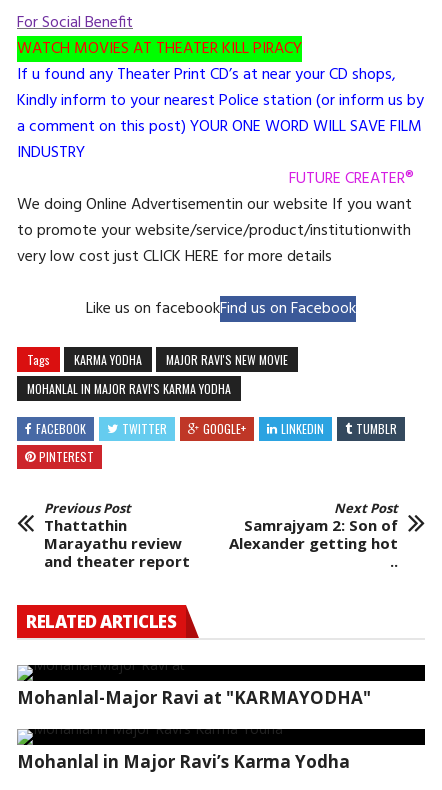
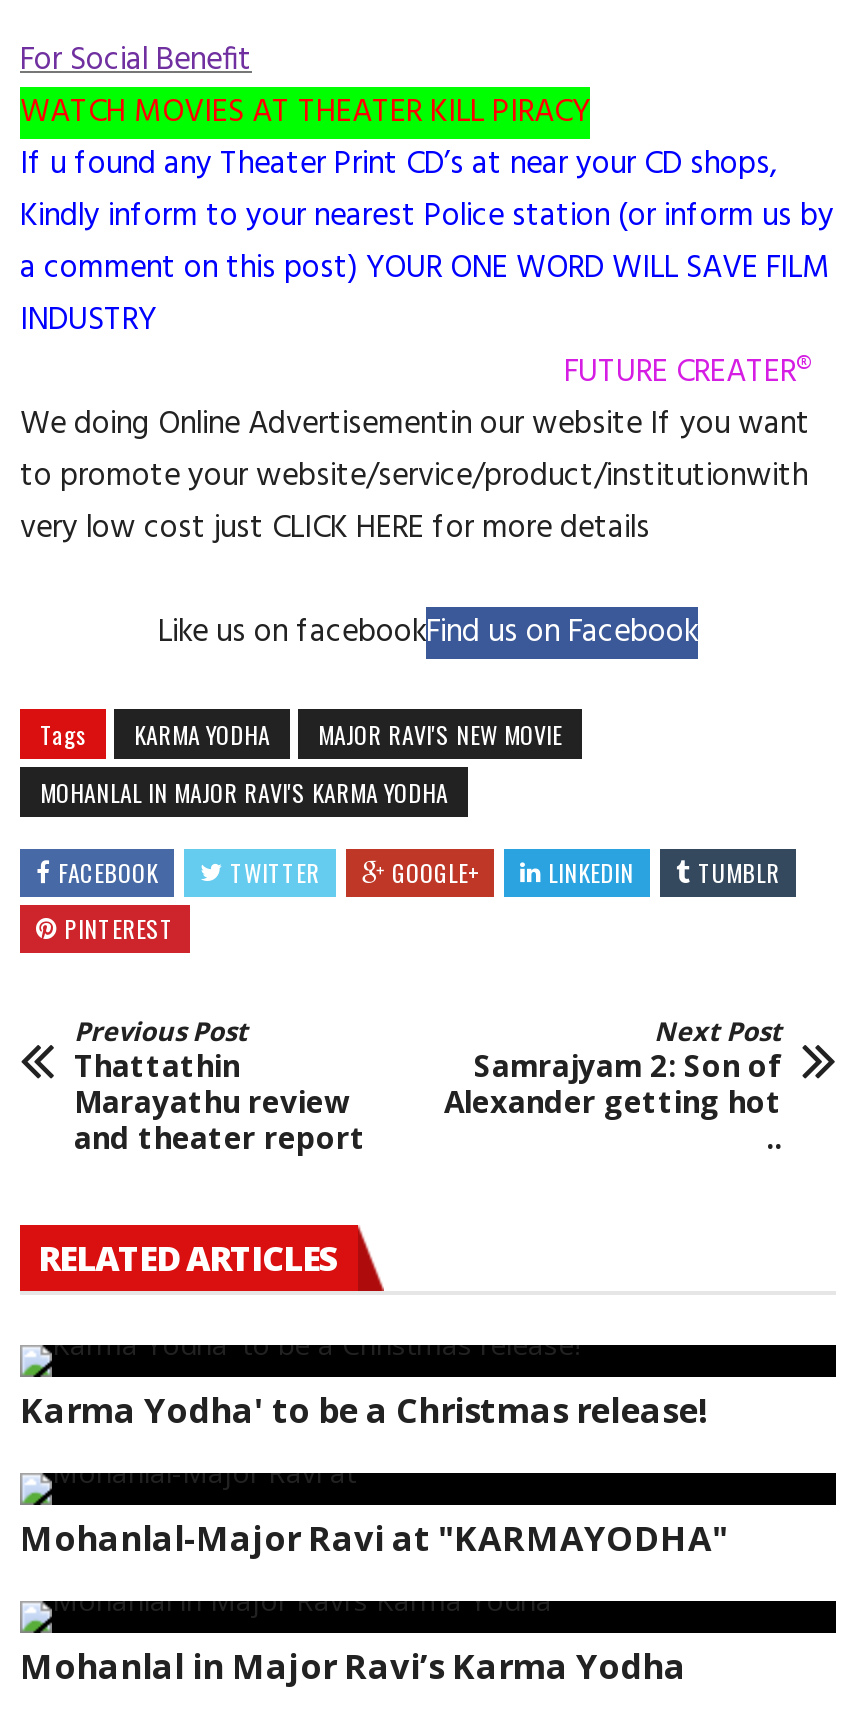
+ Karma Yodha' to be a Christmas release!
